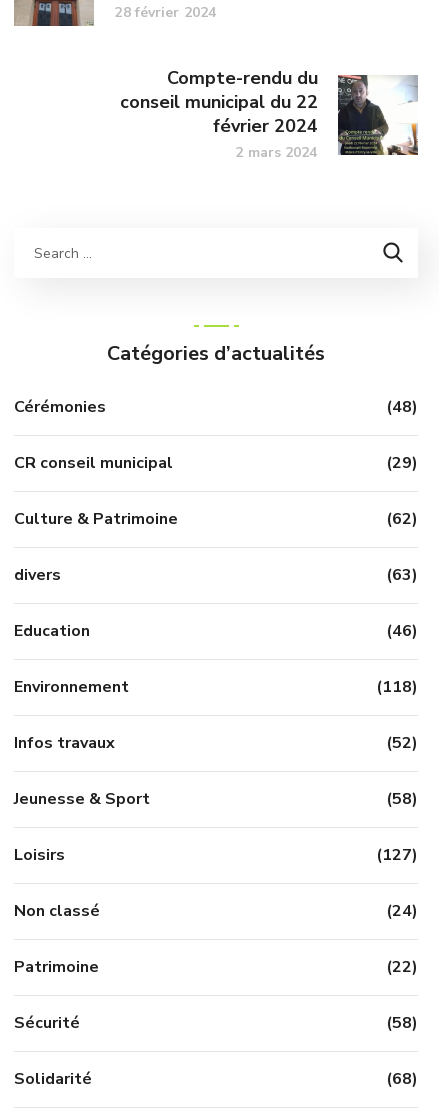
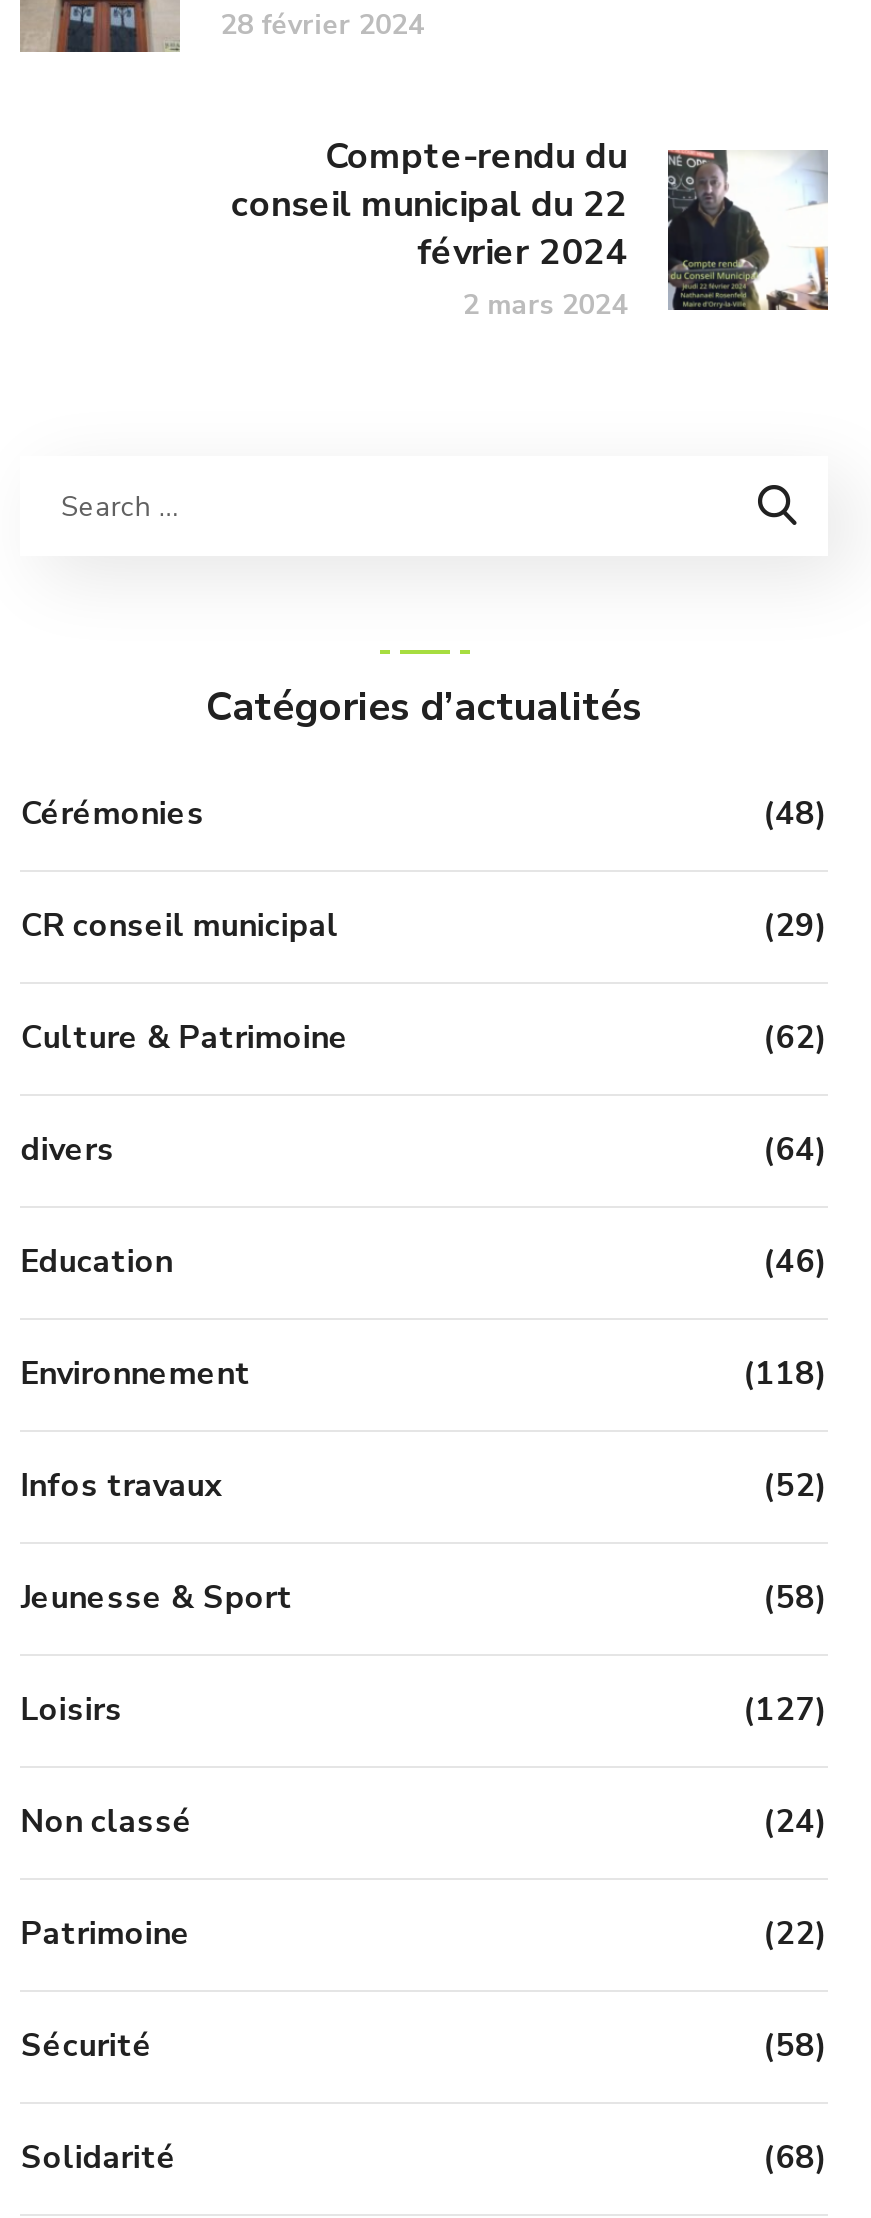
- (63)
+ (64)
